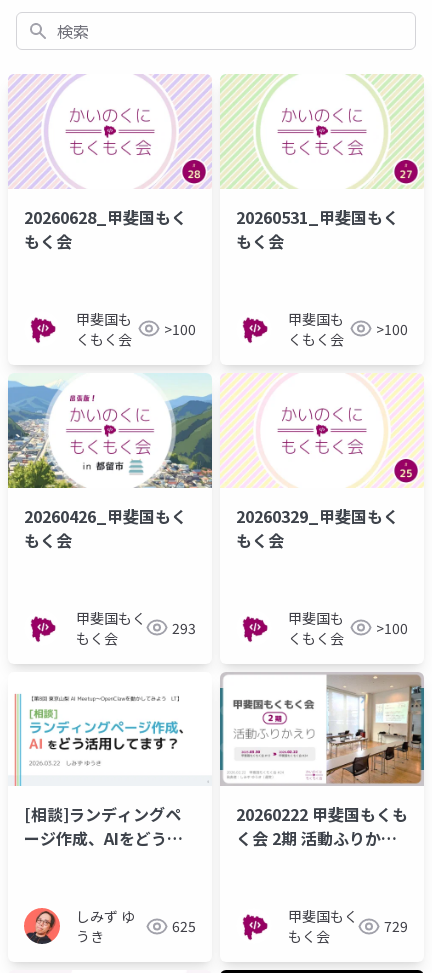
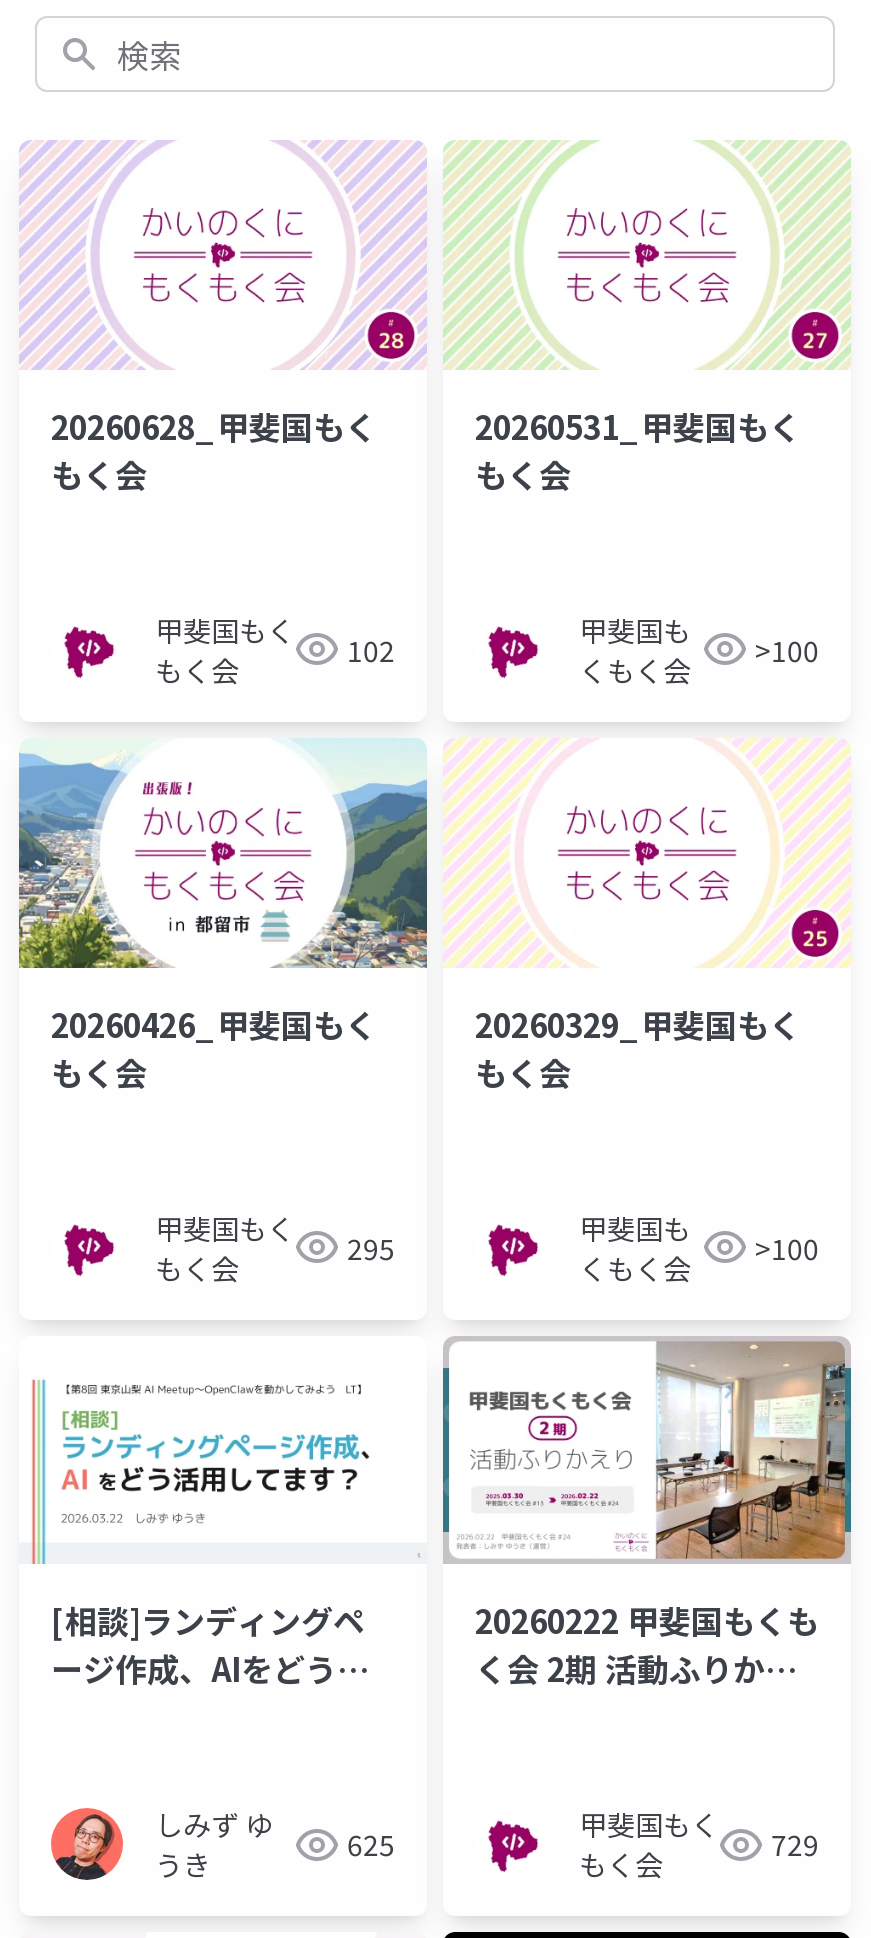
- 甲斐国も
- くもく会
- >100
+ 甲斐国もく
+ もく会
+ 102

- 甲斐国もく 293
+ 甲斐国もく 295
